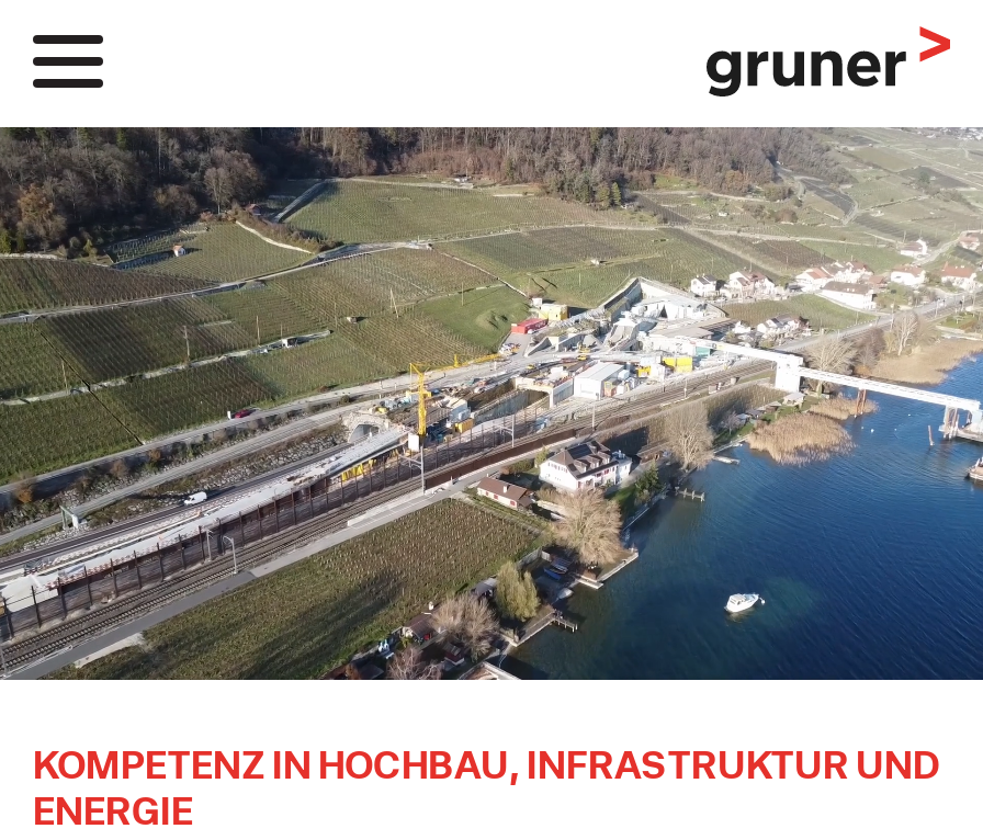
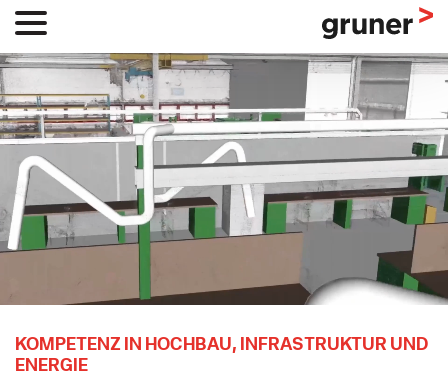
- [image]
+ [image]
